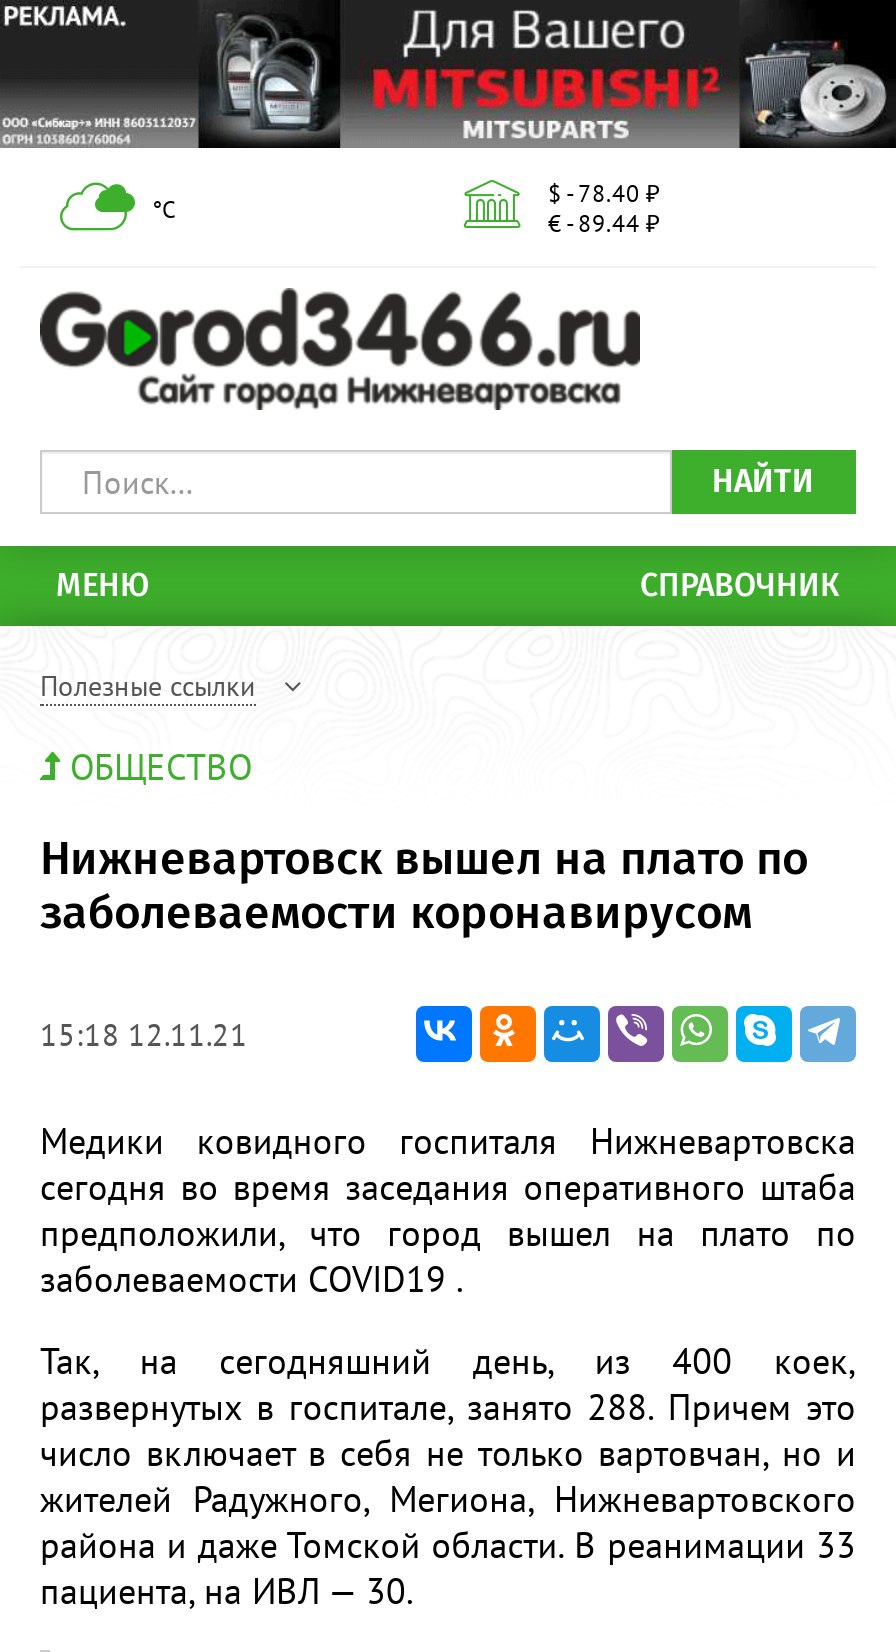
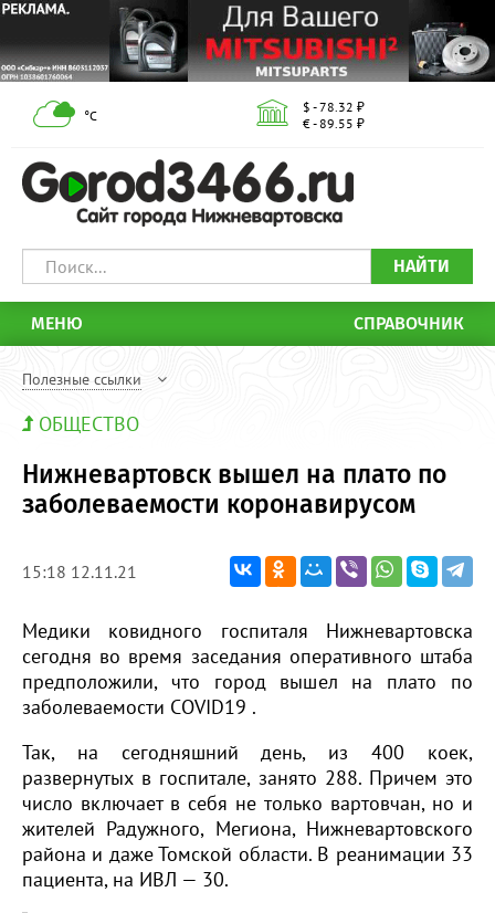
- $ - 78.40 ₽
+ $ - 78.32 ₽

- € - 89.44 ₽
+ € - 89.55 ₽
